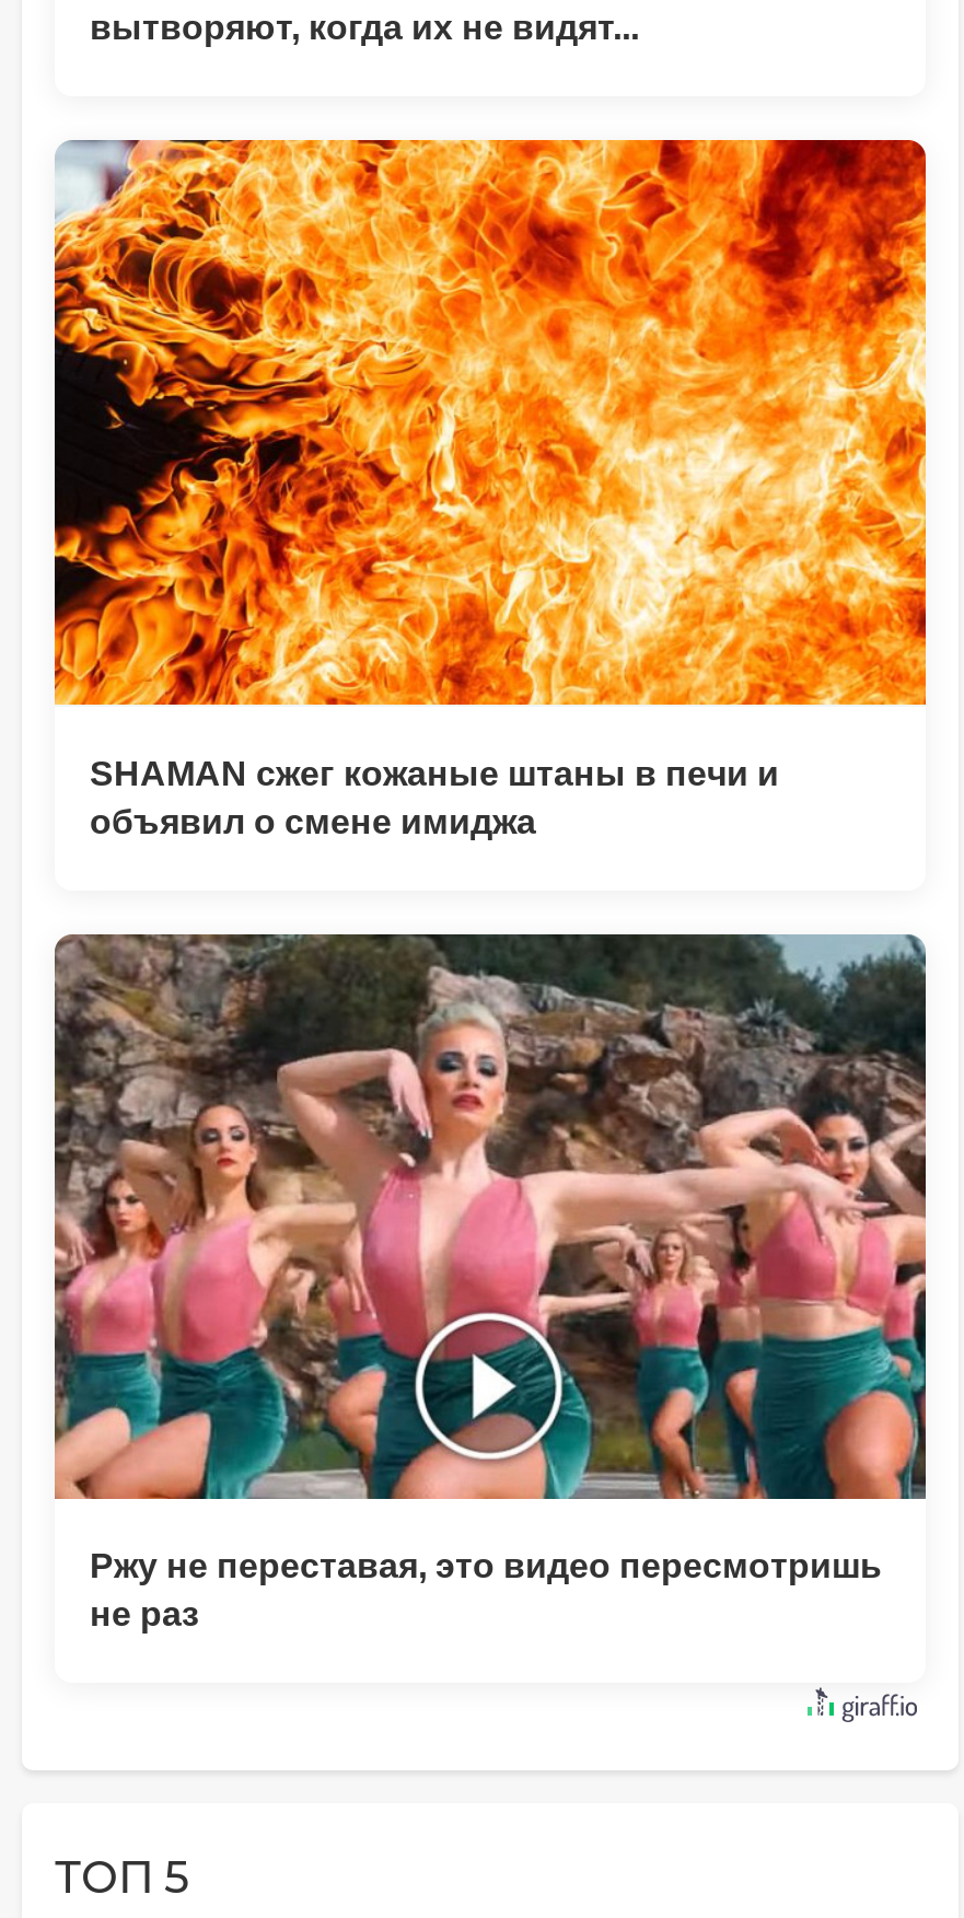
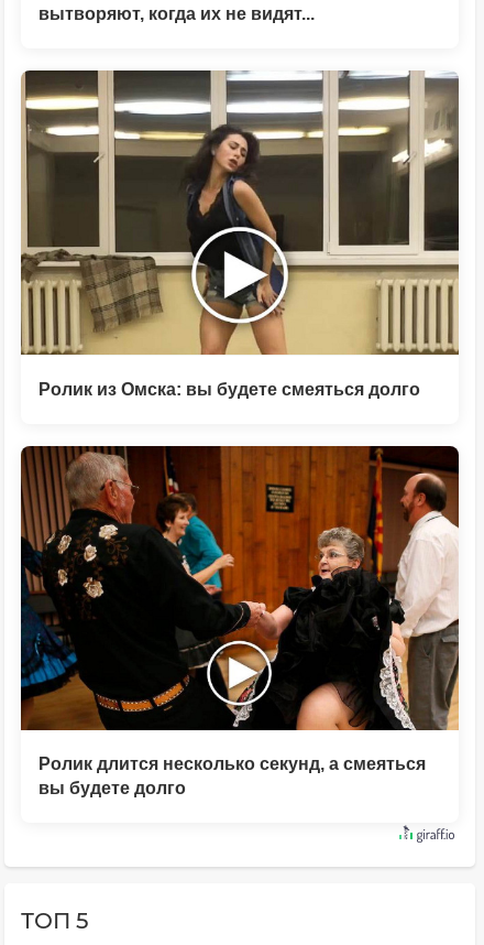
- [image]
- SHAMAN сжег кожаные штаны в печи и
- объявил о смене имиджа
+ [image]
+ Ролик из Омска: вы будете смеяться долго

- [image]
- Ржу не переставая, это видео пересмотришь
- не раз
+ [image]
+ Ролик длится несколько секунд, а смеяться
+ вы будете долго
